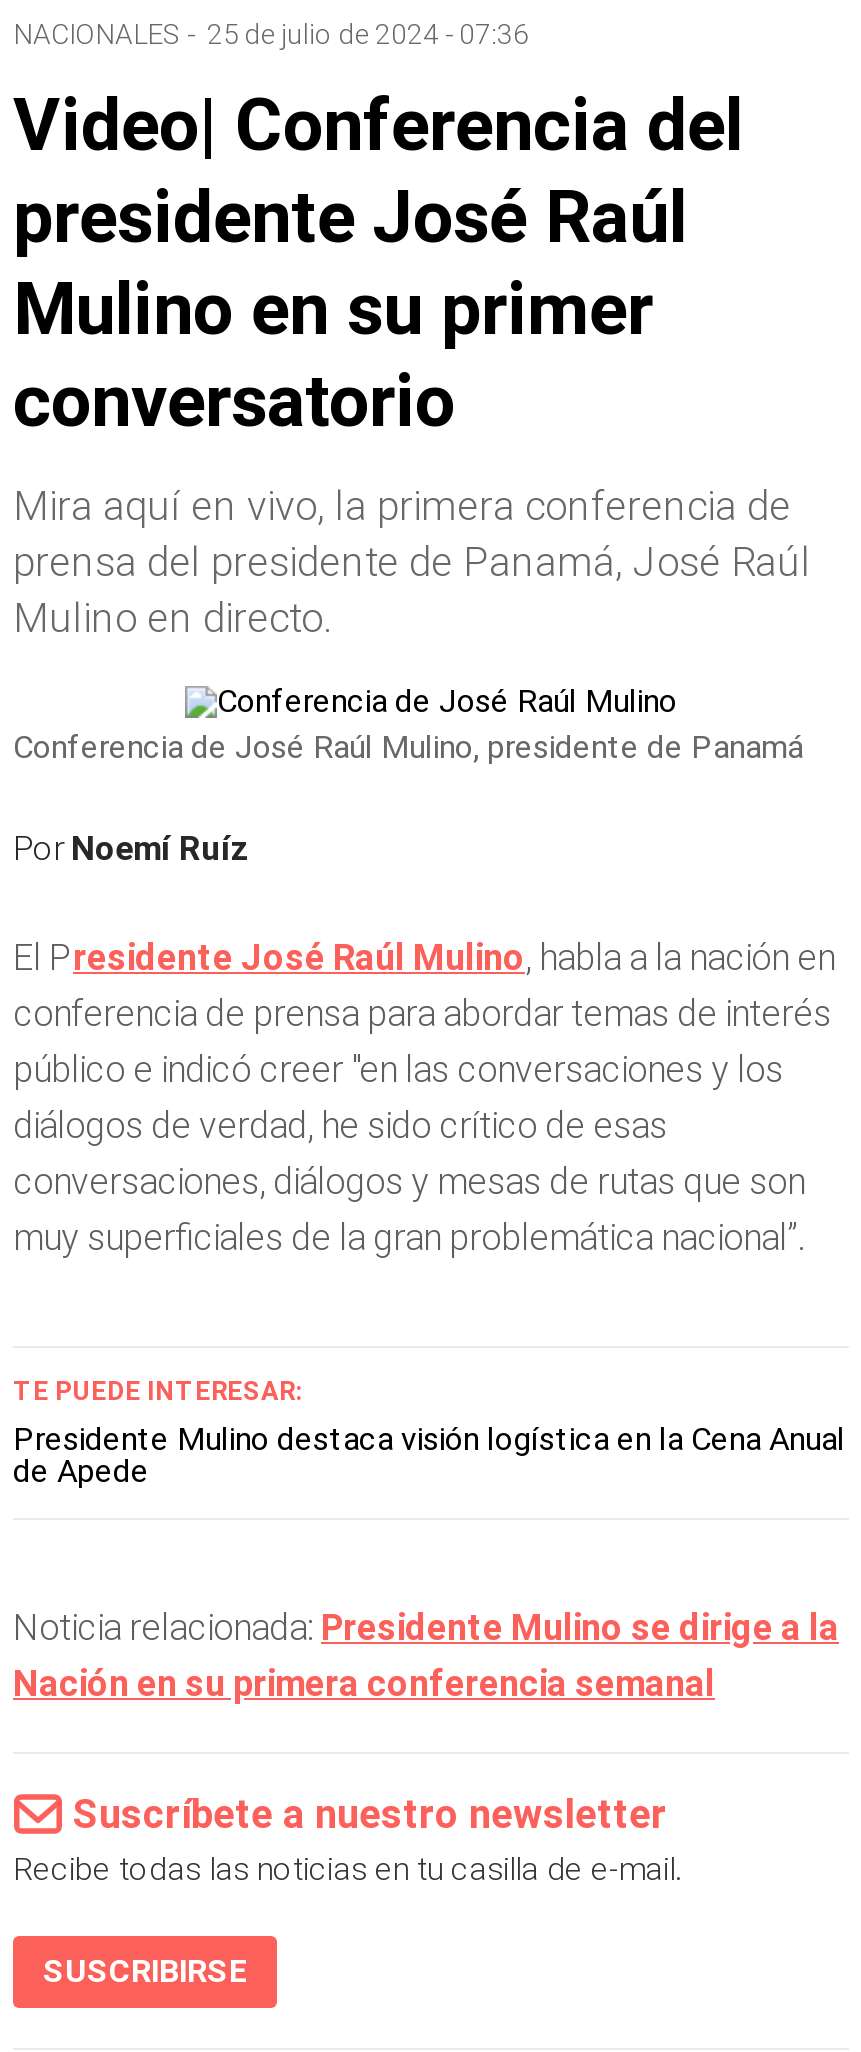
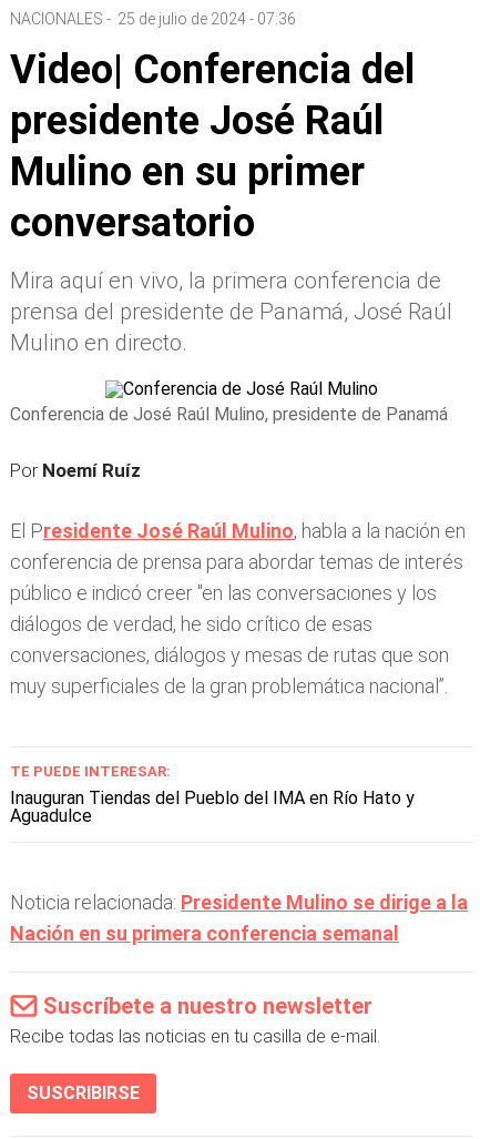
- Presidente Mulino destaca visión logística en la Cena Anual
- de Apede
+ Inauguran Tiendas del Pueblo del IMA en Río Hato y
+ Aguadulce
